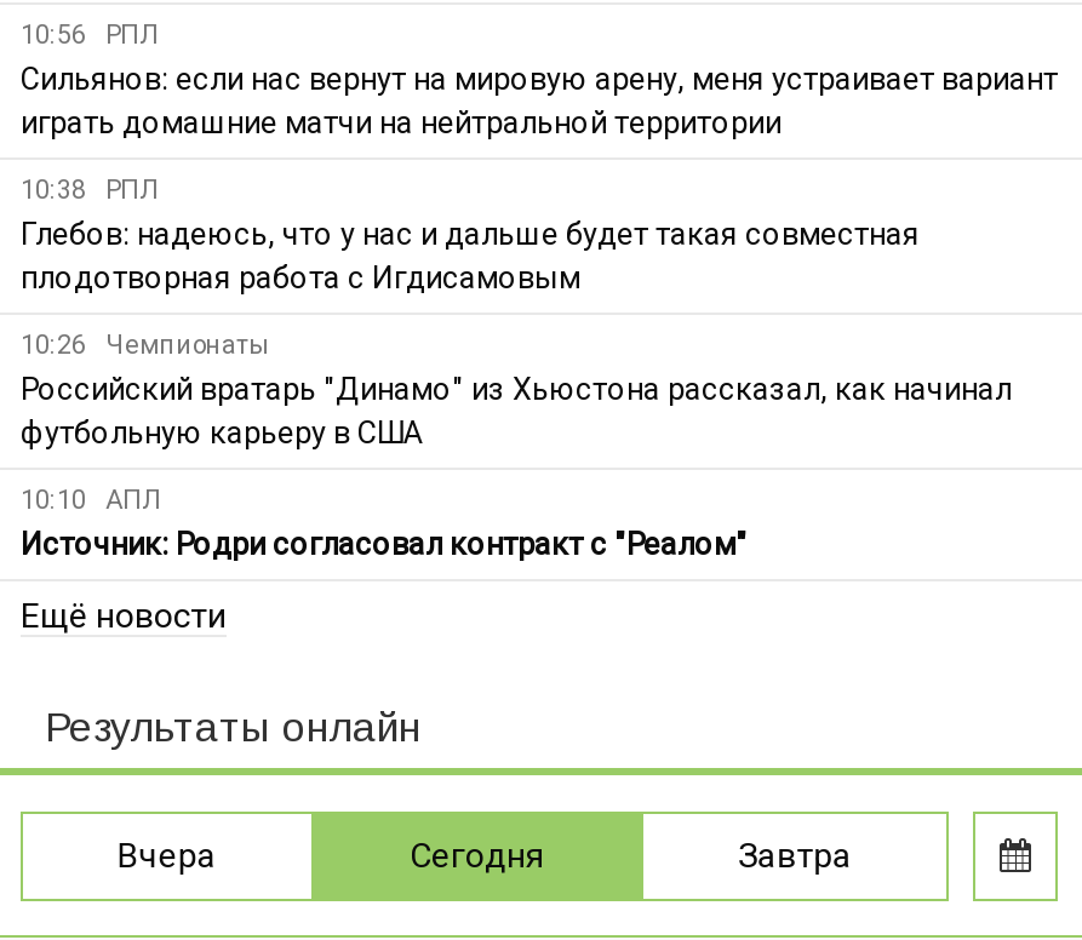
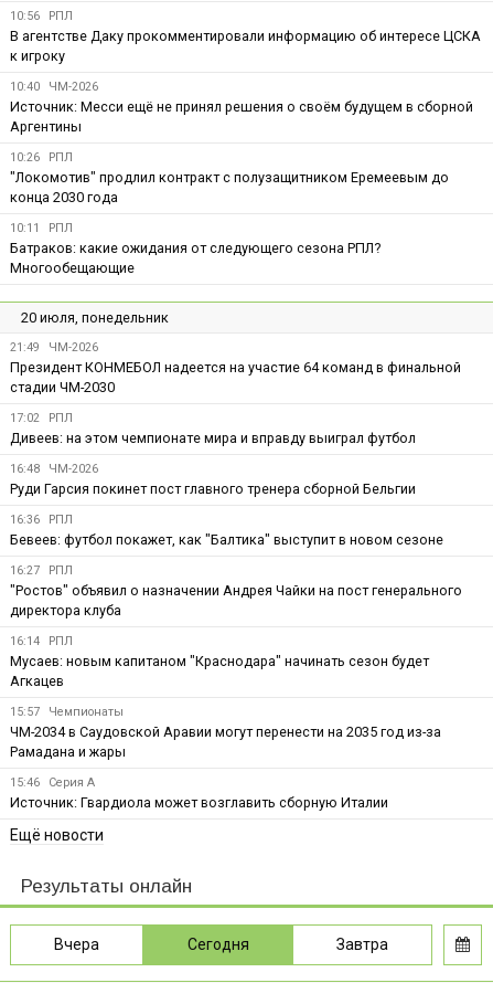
- Сильянов: если нас вернут на мировую арену, меня устраивает вариант
- играть домашние матчи на нейтральной территории
- 10:38 РПЛ
- Глебов: надеюсь, что у нас и дальше будет такая совместная
- плодотворная работа с Игдисамовым
- 10:26 Чемпионаты
- Российский вратарь "Динамо" из Хьюстона рассказал, как начинал
- футбольную карьеру в США
- 10:10 АПЛ
- Источник: Родри согласовал контракт с "Реалом"
+ В агентстве Даку прокомментировали информацию об интересе ЦСКА
+ к игроку
+ 10:40 ЧМ-2026
+ Источник: Месси ещё не принял решения о своём будущем в сборной
+ Аргентины
+ 10:26 РПЛ
+ "Локомотив" продлил контракт с полузащитником Еремеевым до
+ конца 2030 года
+ 10:11 РПЛ
+ Батраков: какие ожидания от следующего сезона РПЛ?
+ Многообещающие
+ 20 июля, понедельник
+ 21:49 ЧМ-2026
+ Президент КОНМЕБОЛ надеется на участие 64 команд в финальной
+ стадии ЧМ-2030
+ 17:02 РПЛ
+ Дивеев: на этом чемпионате мира и вправду выиграл футбол
+ 16:48 ЧМ-2026
+ Руди Гарсия покинет пост главного тренера сборной Бельгии
+ 16:36 РПЛ
+ Бевеев: футбол покажет, как "Балтика" выступит в новом сезоне
+ 16:27 РПЛ
+ "Ростов" объявил о назначении Андрея Чайки на пост генерального
+ директора клуба
+ 16:14 РПЛ
+ Мусаев: новым капитаном "Краснодара" начинать сезон будет
+ Агкацев
+ 15:57 Чемпионаты
+ ЧМ-2034 в Саудовской Аравии могут перенести на 2035 год из-за
+ Рамадана и жары
+ 15:46 Серия А
+ Источник: Гвардиола может возглавить сборную Италии
